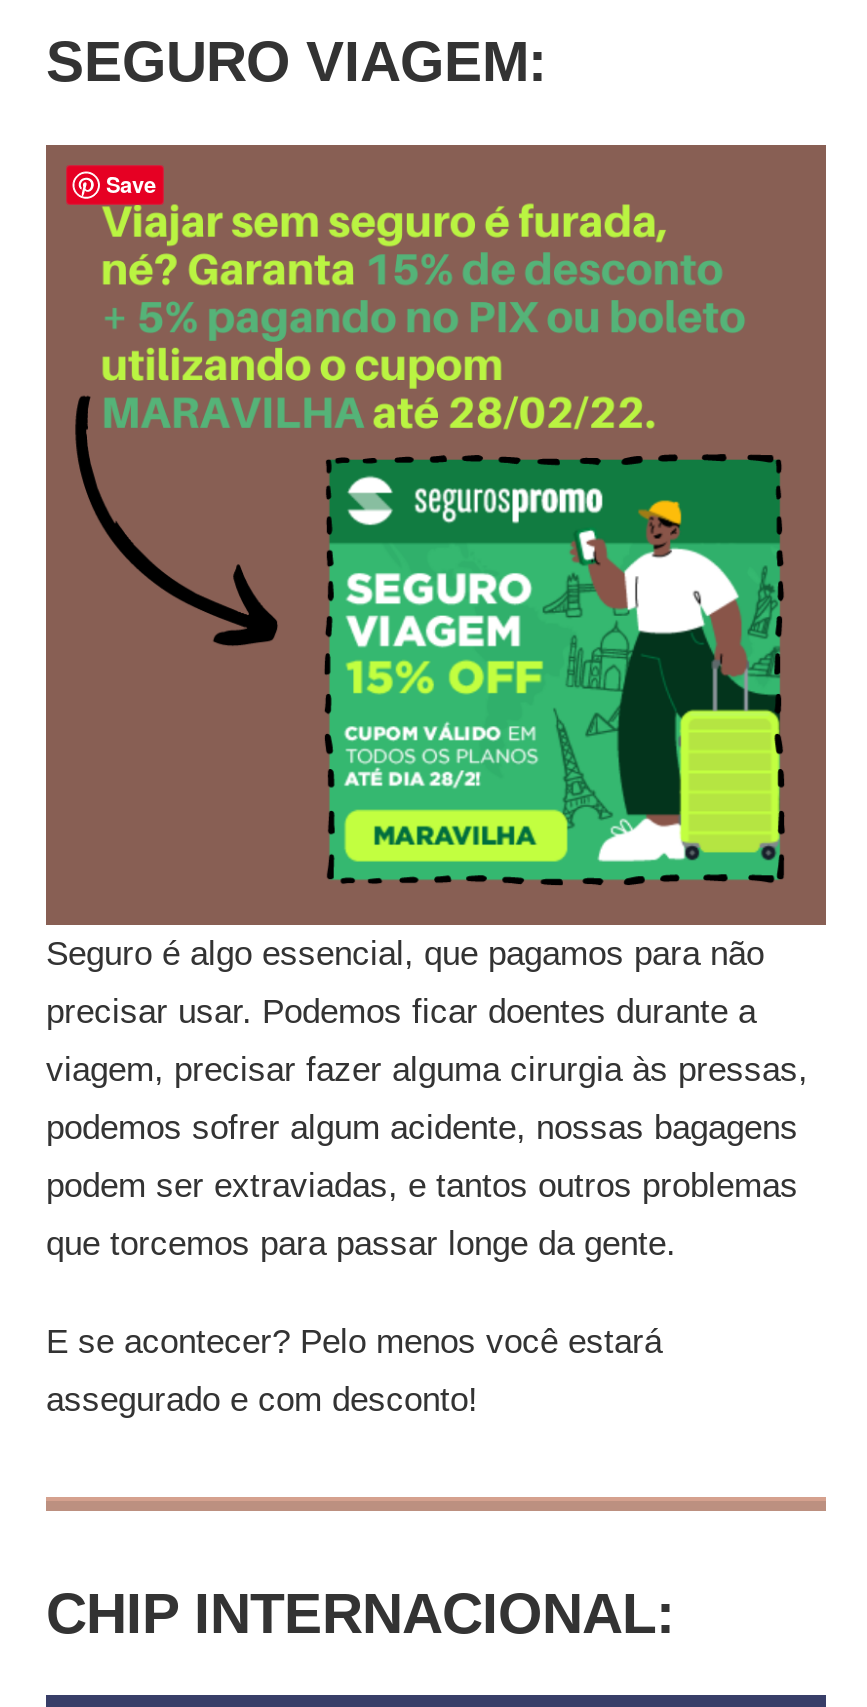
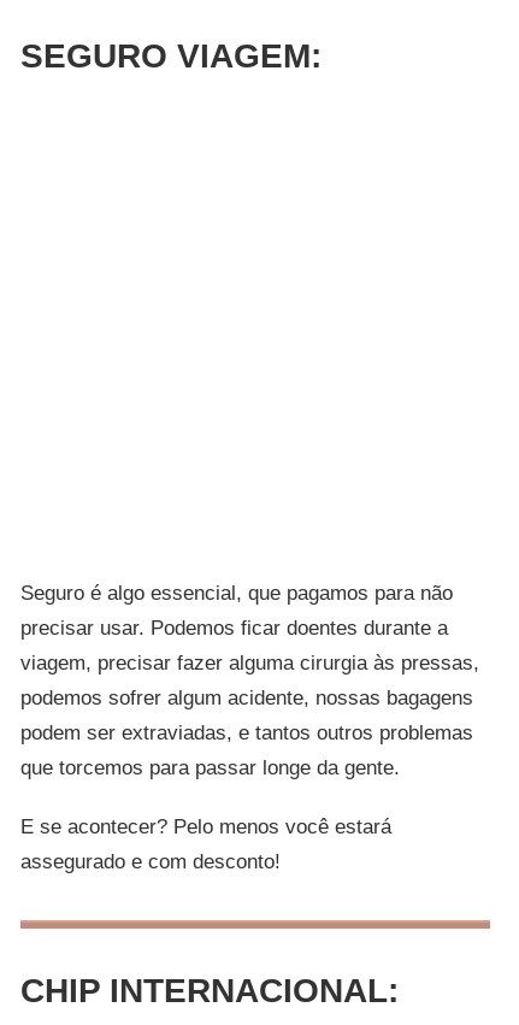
- [image]
- Save
